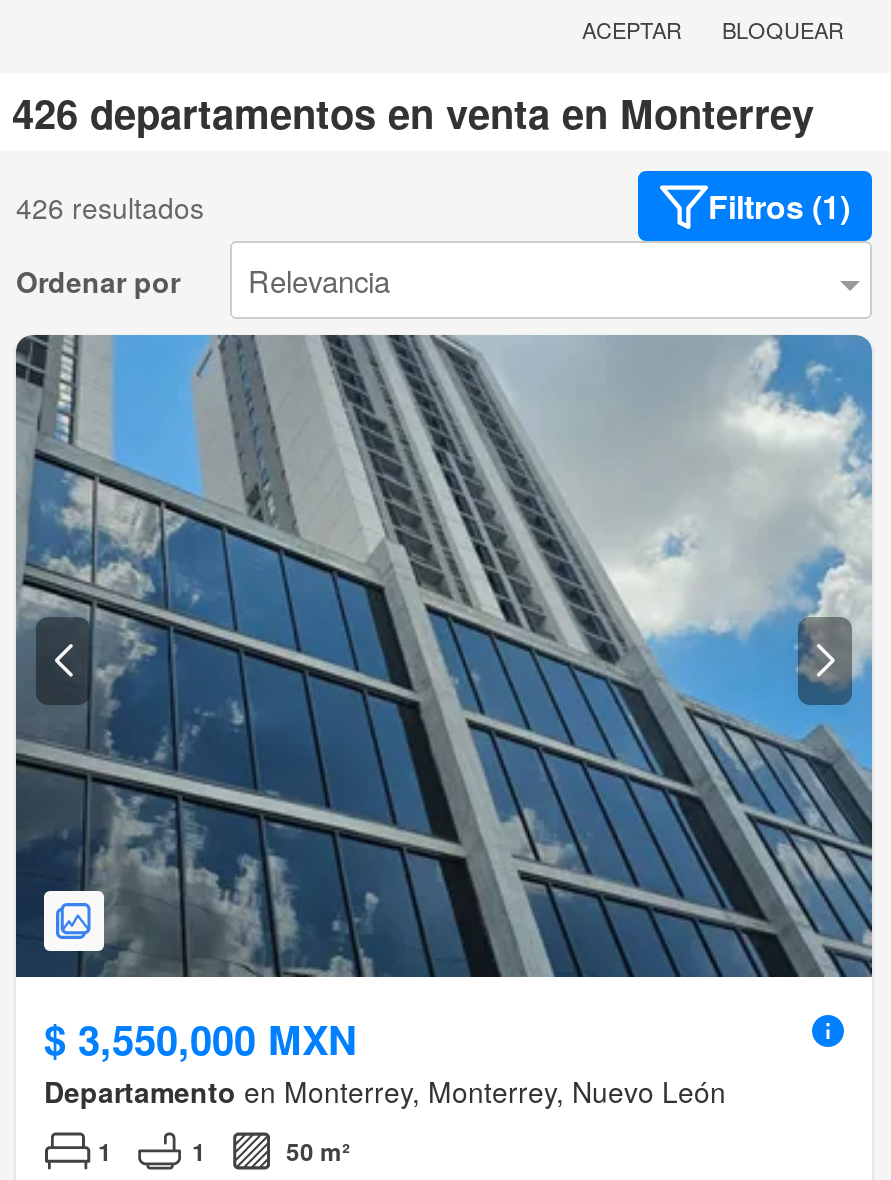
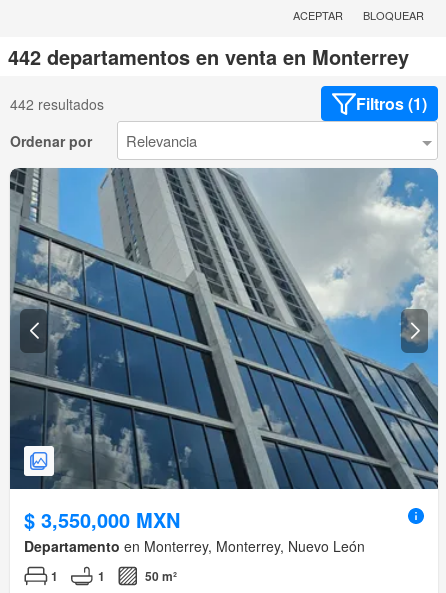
- 426 departamentos en venta en Monterrey
+ 442 departamentos en venta en Monterrey

- 426 resultados
+ 442 resultados
